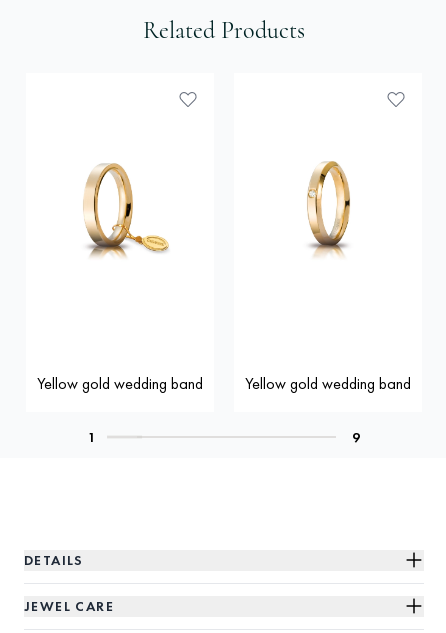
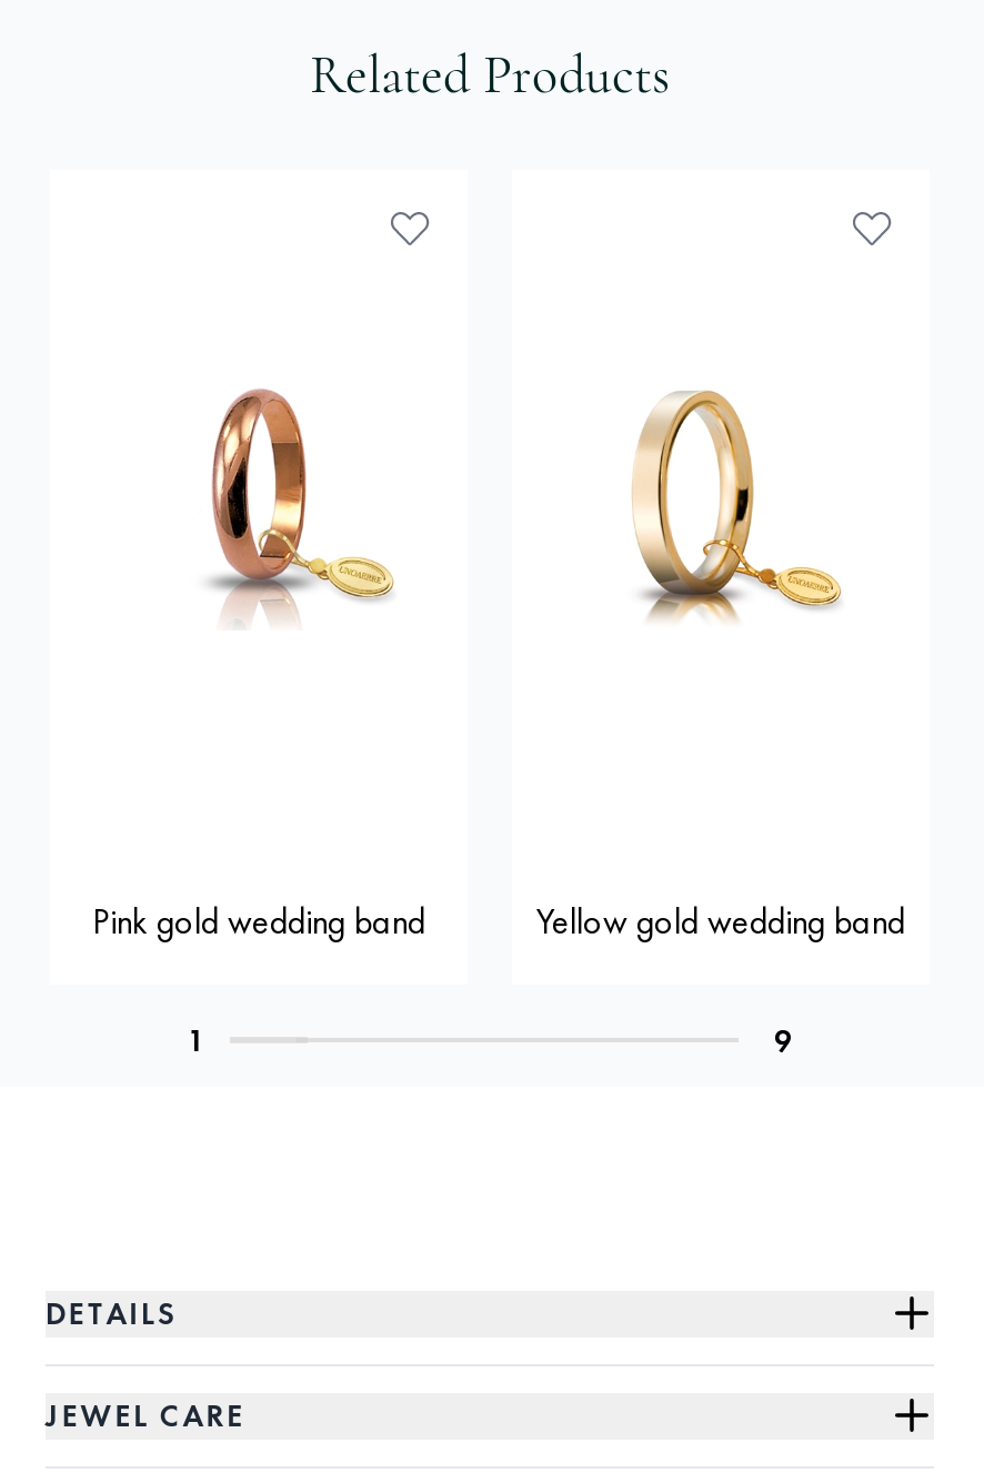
- [image]
+ [image]

- [image]
+ [image]

- Yellow gold wedding band
+ Pink gold wedding band
